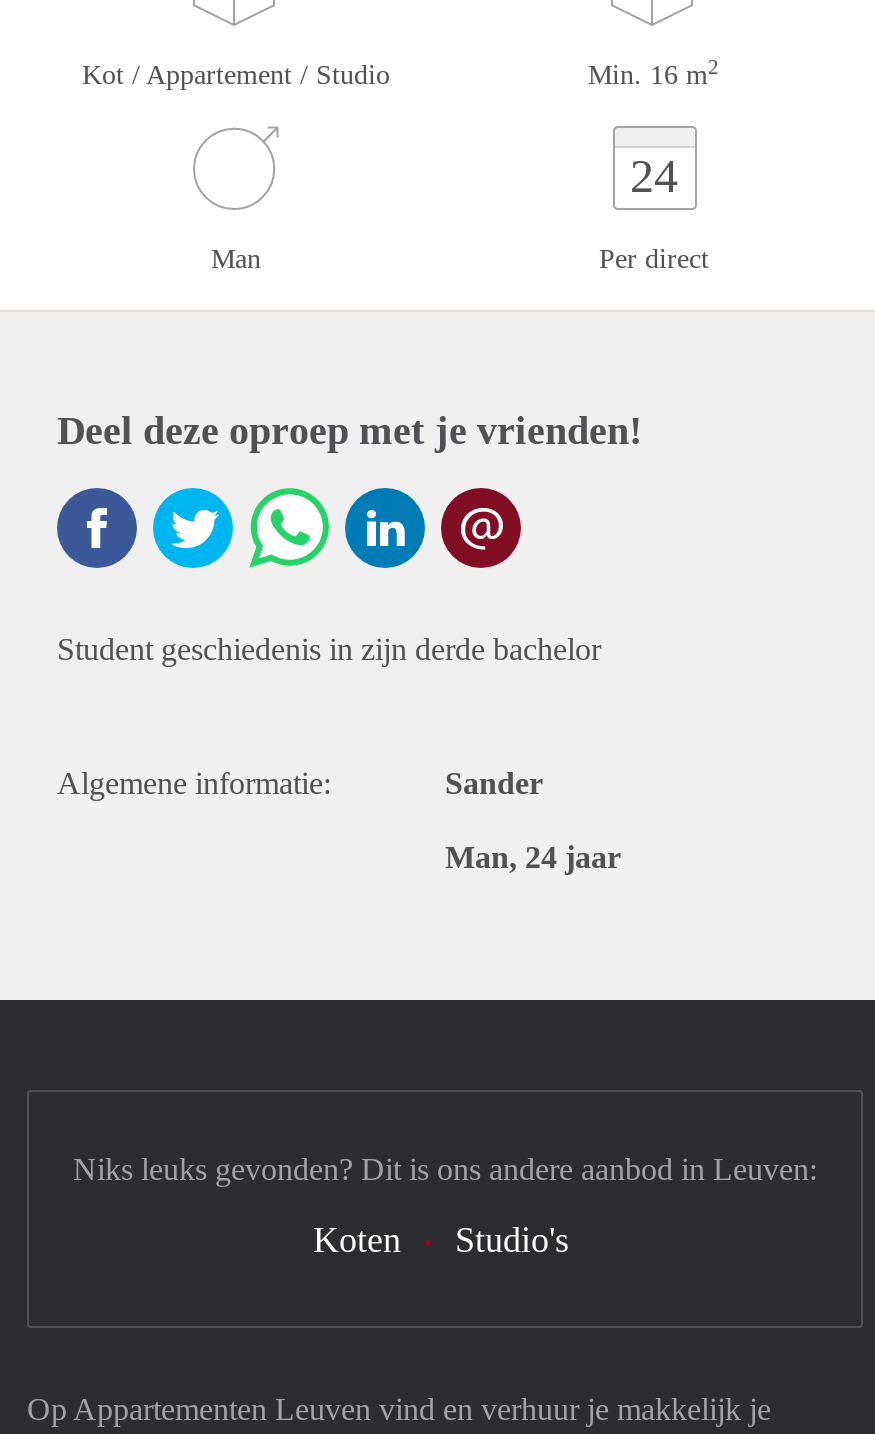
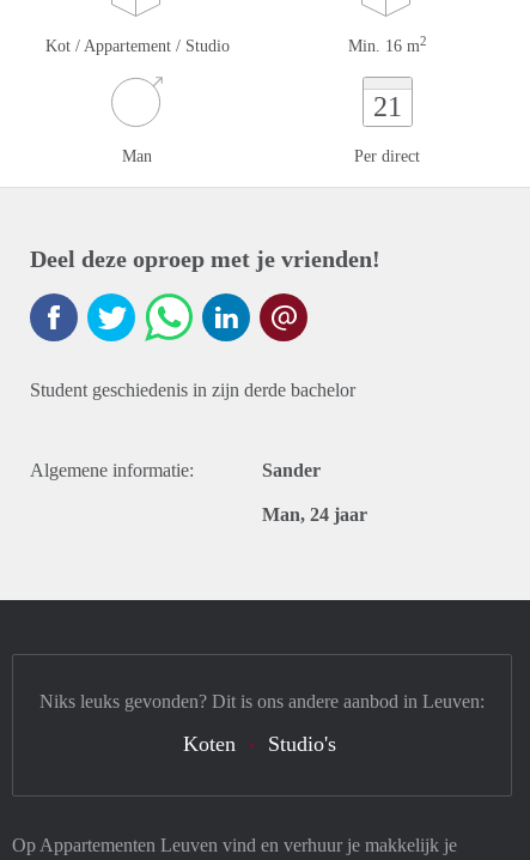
- 24
+ 21
